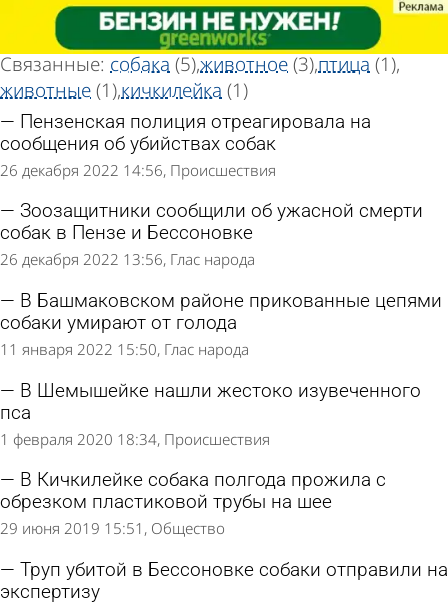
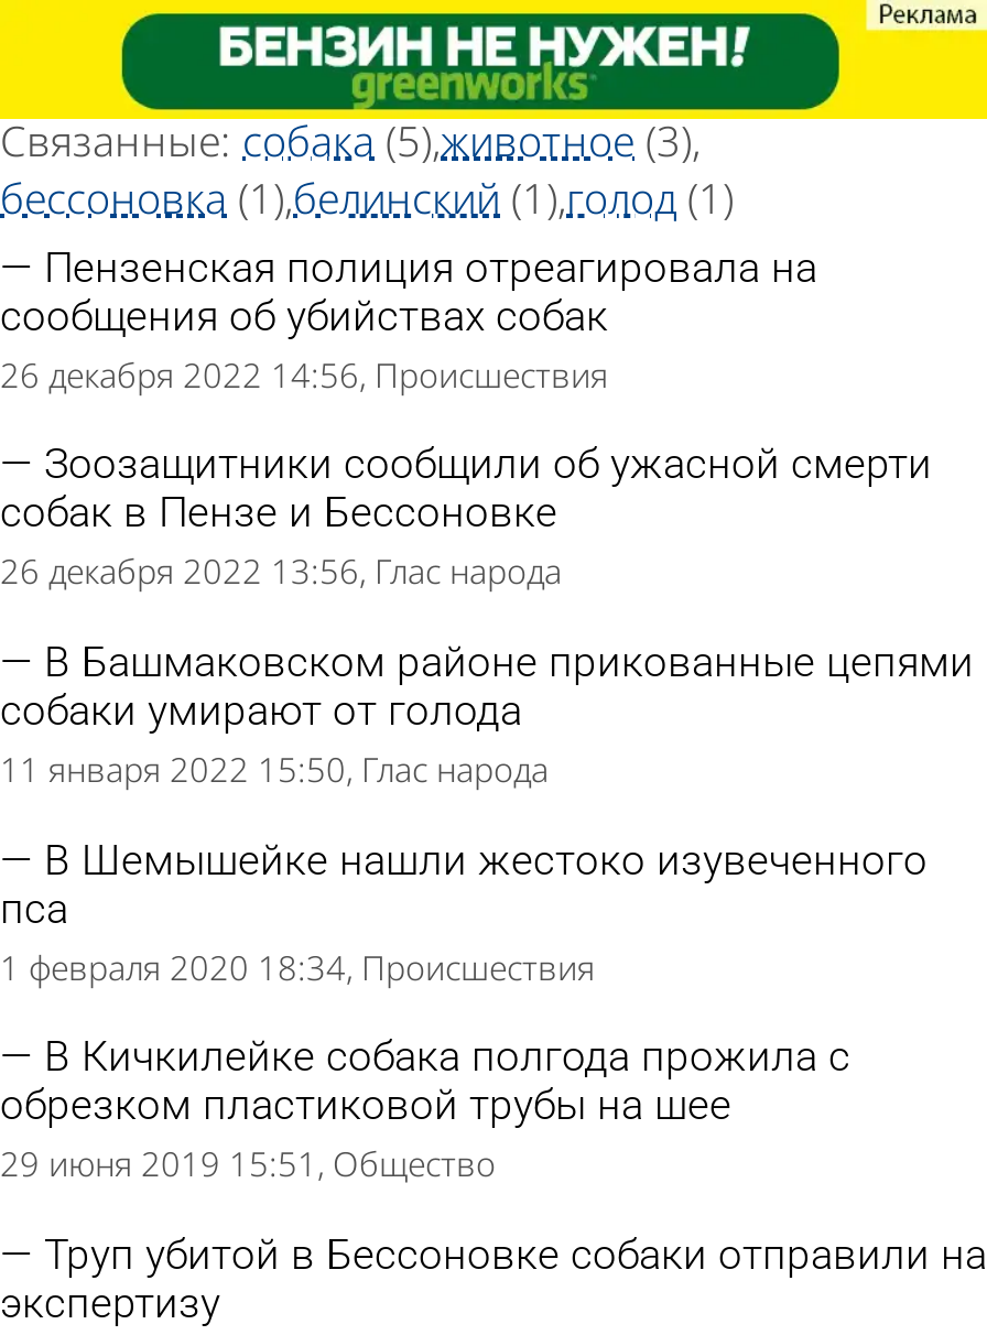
- Связанные: собака (5) животное (3) птица (1)
- животные (1) кичкилейка (1)
+ Связанные: собака (5) животное (3)
+ бессоновка (1) белинский (1) голод (1)
